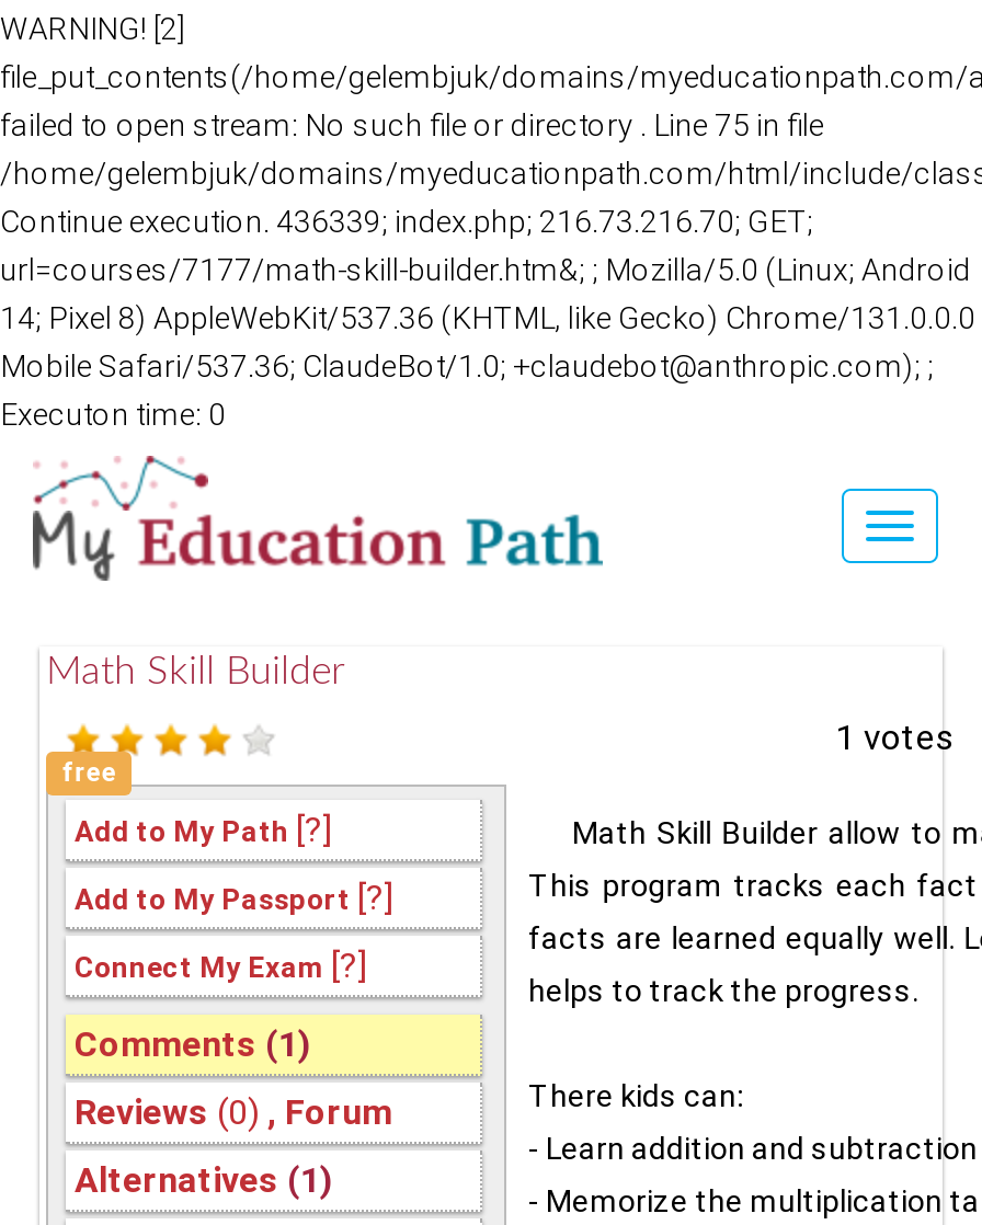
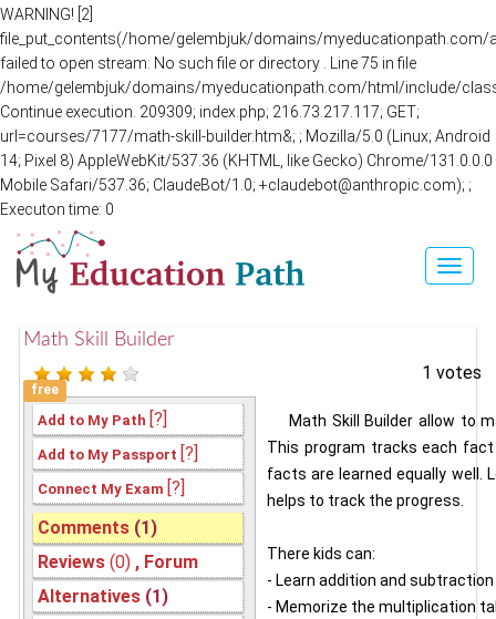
- Continue execution. 436339; index.php; 216.73.216.70; GET;
+ Continue execution. 209309; index.php; 216.73.217.117; GET;
